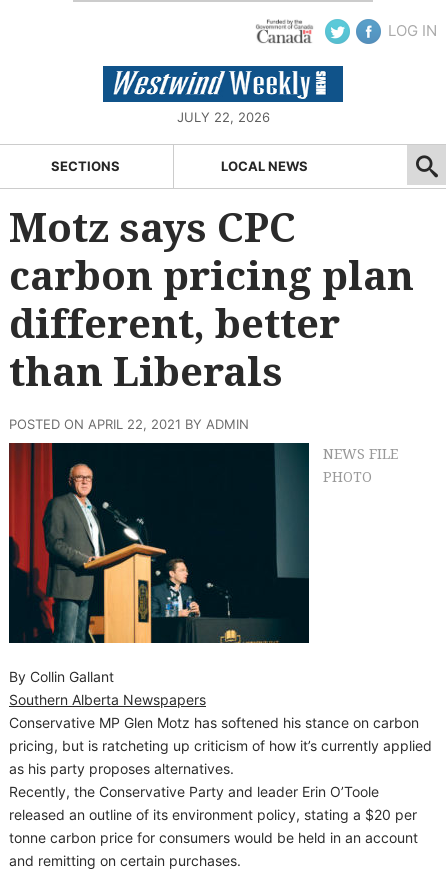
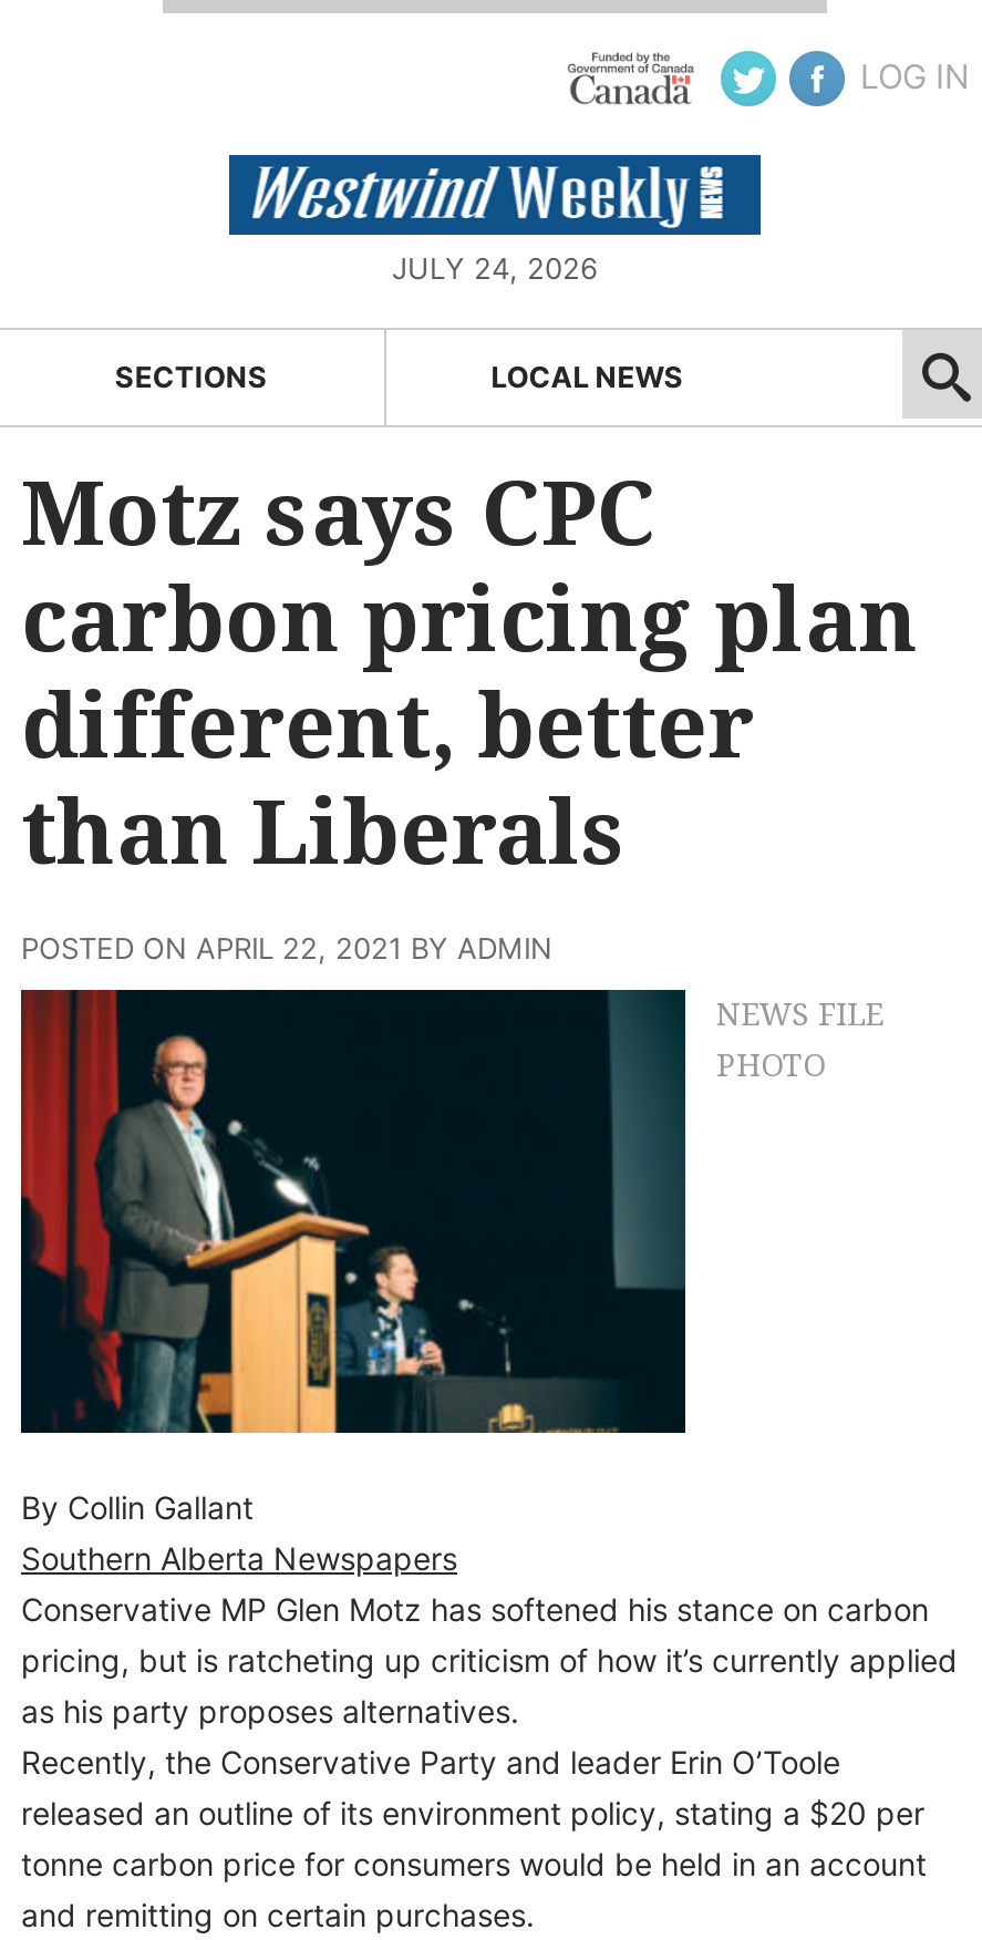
- JULY 22, 2026
+ JULY 24, 2026
